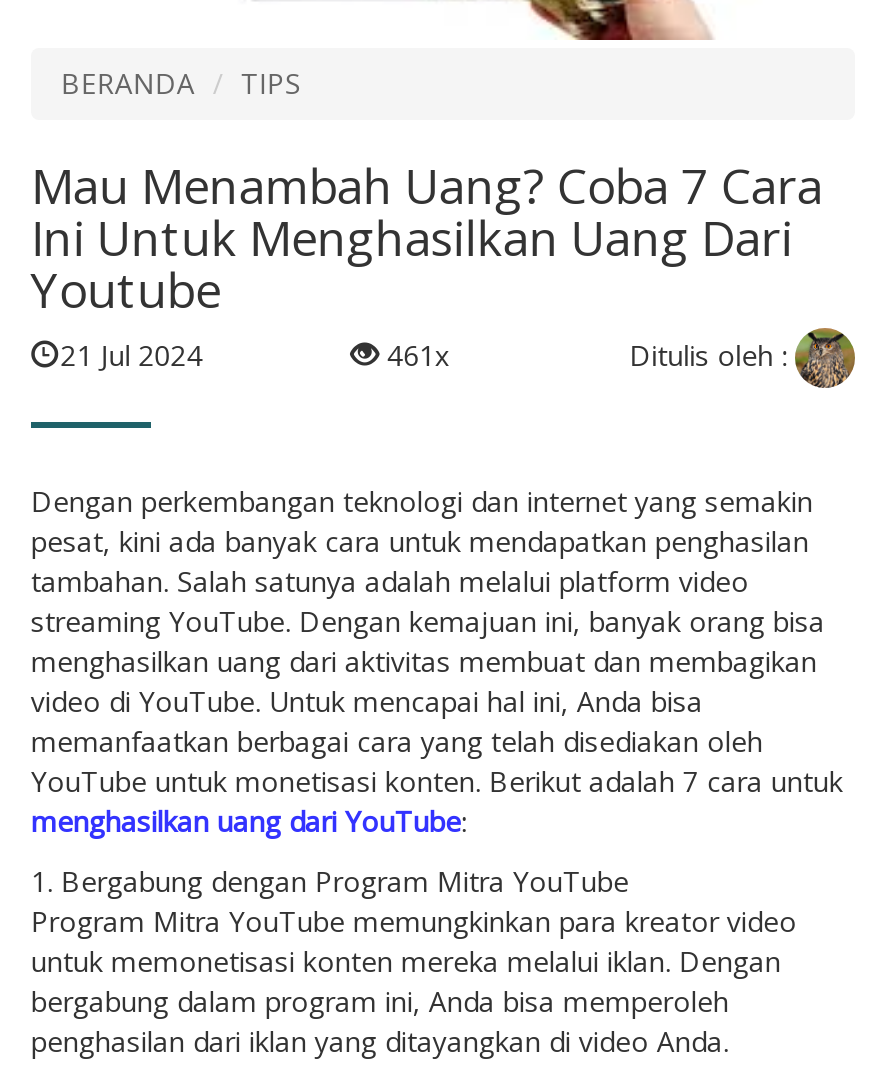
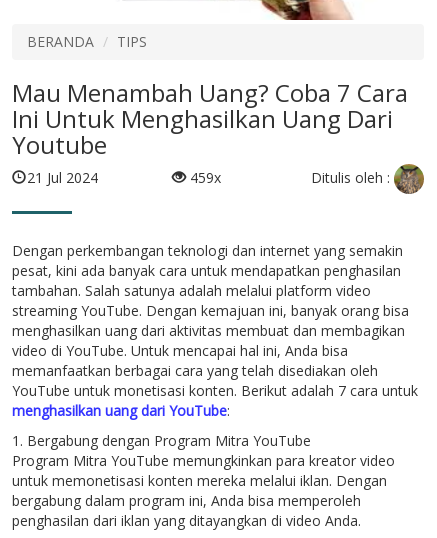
- 461x
+ 459x
